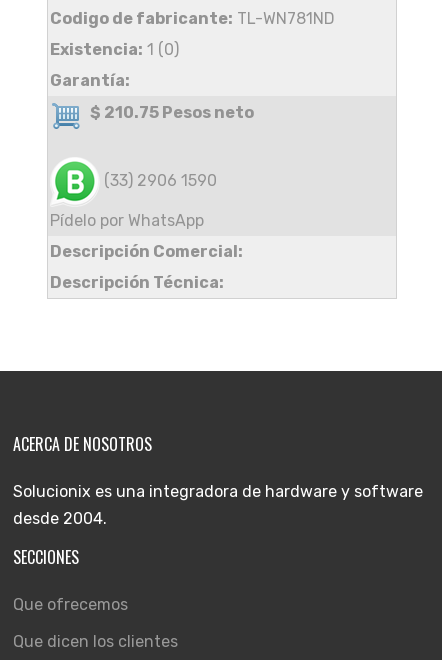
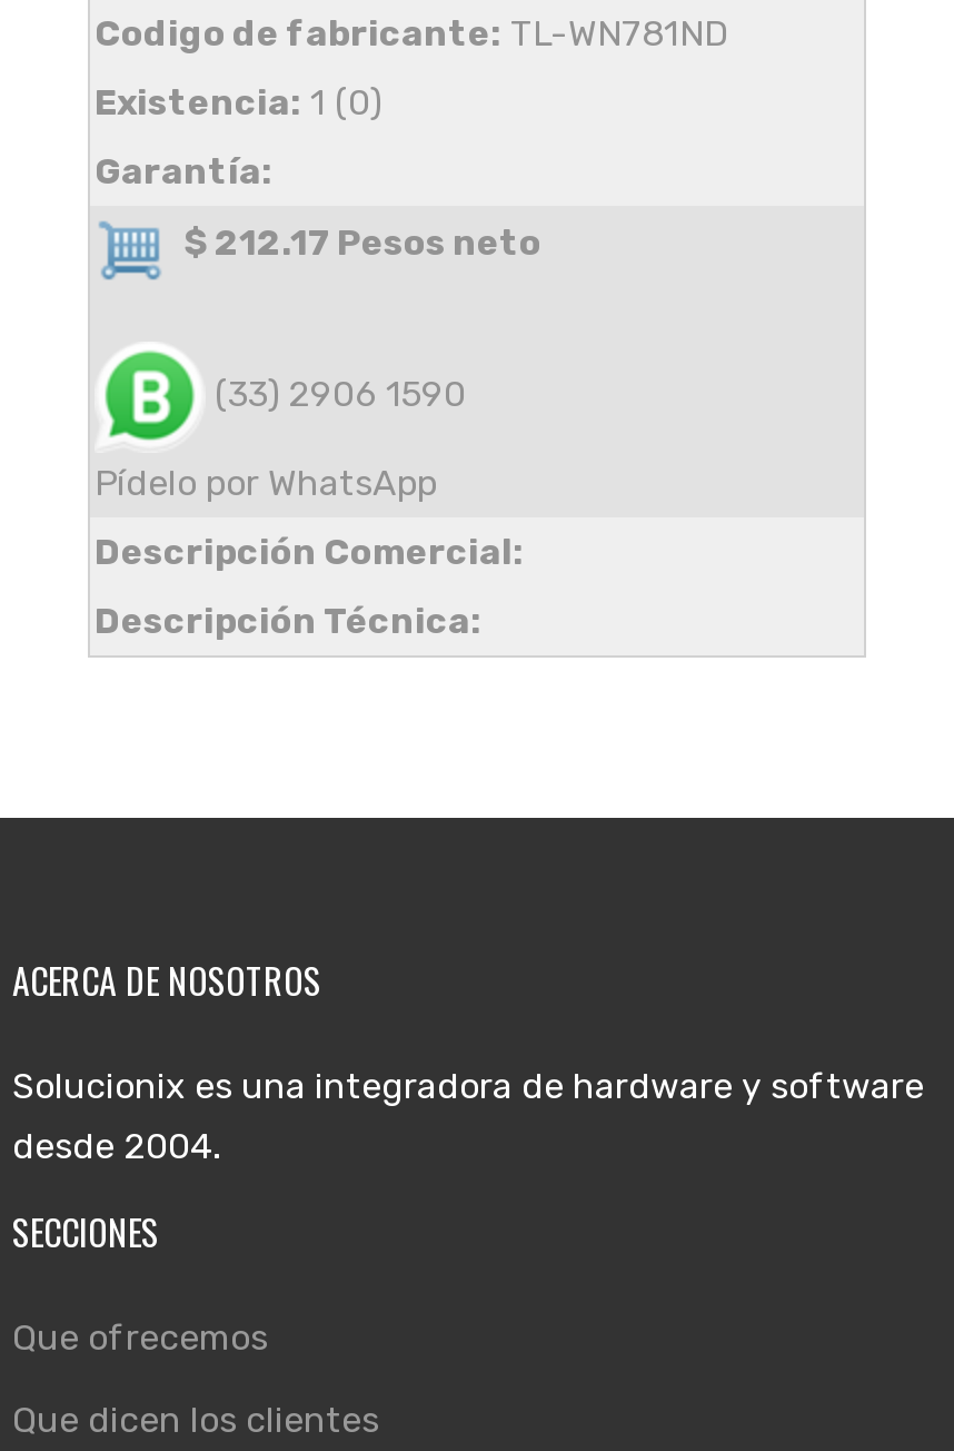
- $ 210.75 Pesos neto
+ $ 212.17 Pesos neto
